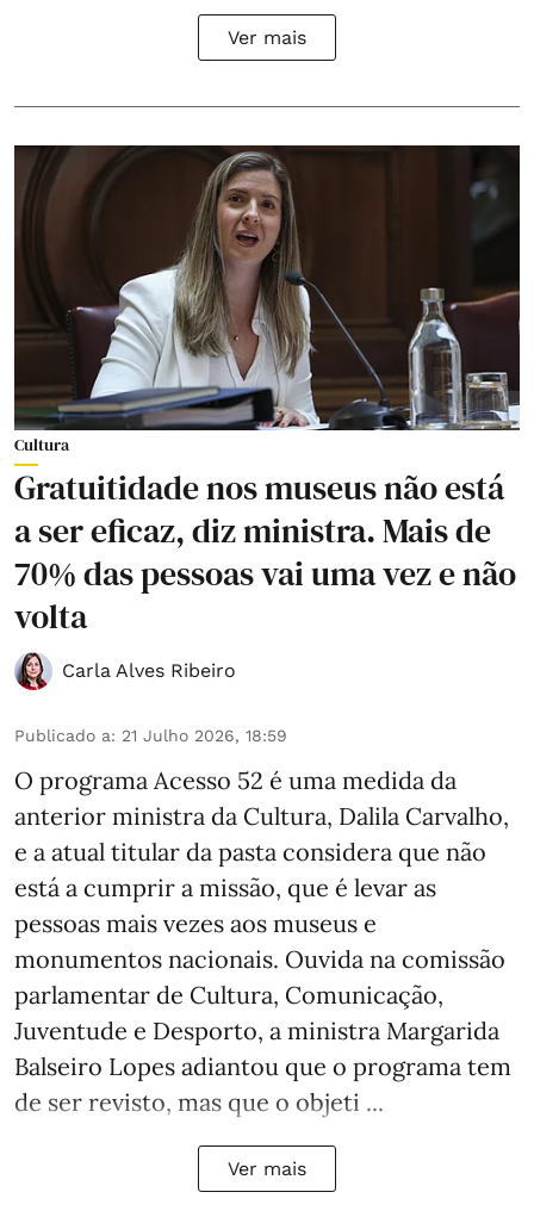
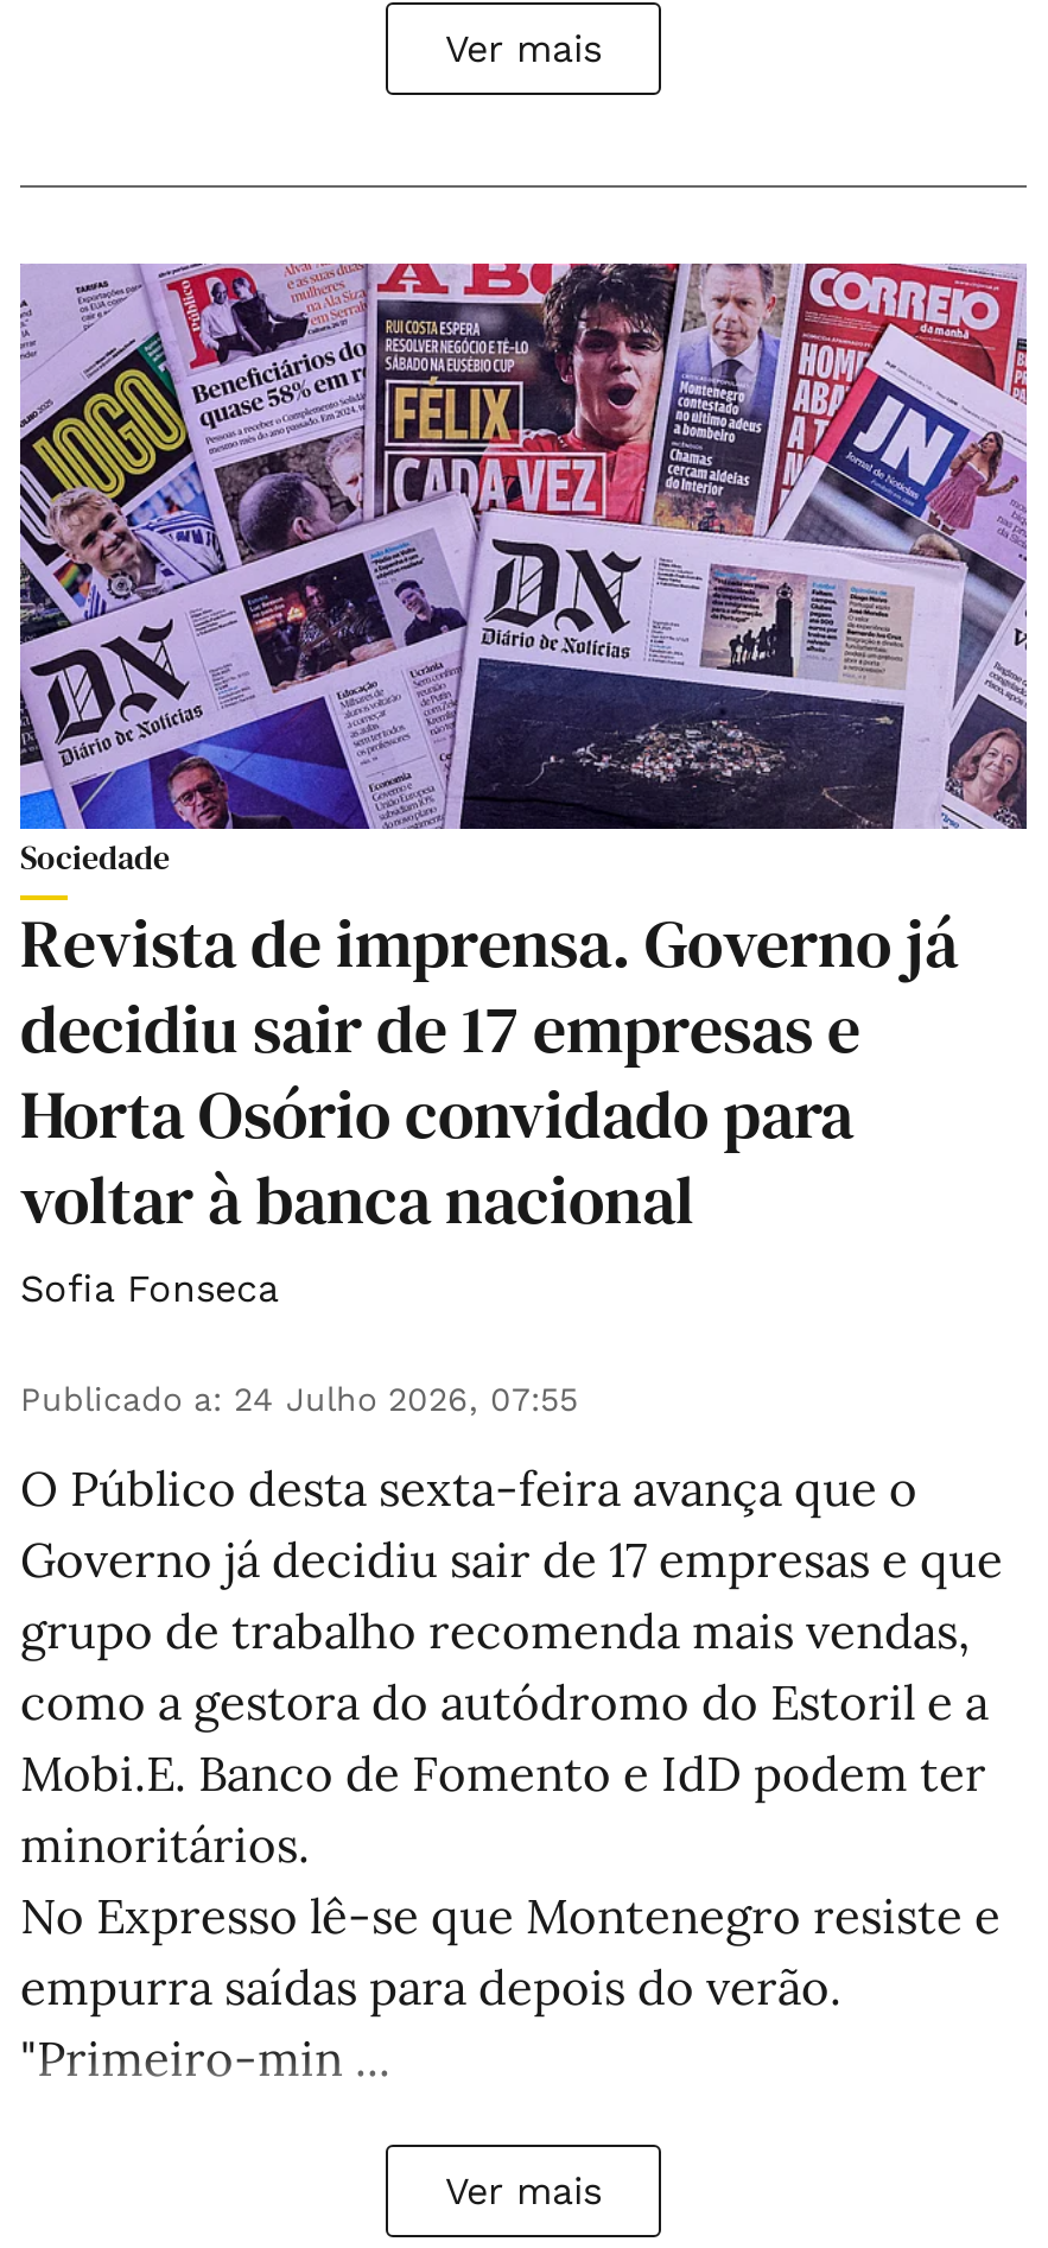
- [image]
- Cultura
- Gratuitidade nos museus não está
- a ser eficaz, diz ministra. Mais de
- 70% das pessoas vai uma vez e não
- volta
- Carla Alves Ribeiro
+ [image]
+ Sociedade
+ Revista de imprensa. Governo já
+ decidiu sair de 17 empresas e
+ Horta Osório convidado para
+ voltar à banca nacional
+ Sofia Fonseca

- Publicado a: 21 Julho 2026, 18:59
+ Publicado a: 24 Julho 2026, 07:55

- O programa Acesso 52 é uma medida da
- anterior ministra da Cultura, Dalila Carvalho,
- e a atual titular da pasta considera que não
- está a cumprir a missão, que é levar as
- pessoas mais vezes aos museus e
- monumentos nacionais. Ouvida na comissão
- parlamentar de Cultura, Comunicação,
- Juventude e Desporto, a ministra Margarida
- Balseiro Lopes adiantou que o programa tem
- de ser revisto, mas que o objeti ...
+ O Público desta sexta-feira avança que o
+ Governo já decidiu sair de 17 empresas e que
+ grupo de trabalho recomenda mais vendas,
+ como a gestora do autódromo do Estoril e a
+ Mobi.E. Banco de Fomento e IdD podem ter
+ minoritários.
+ No Expresso lê-se que Montenegro resiste e
+ empurra saídas para depois do verão.
+ "Primeiro-min ...
